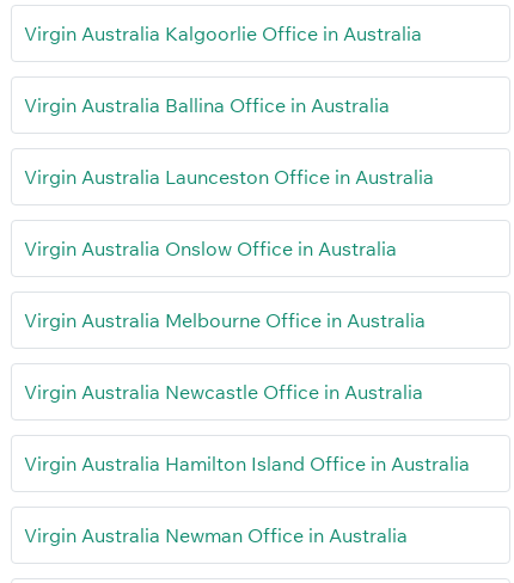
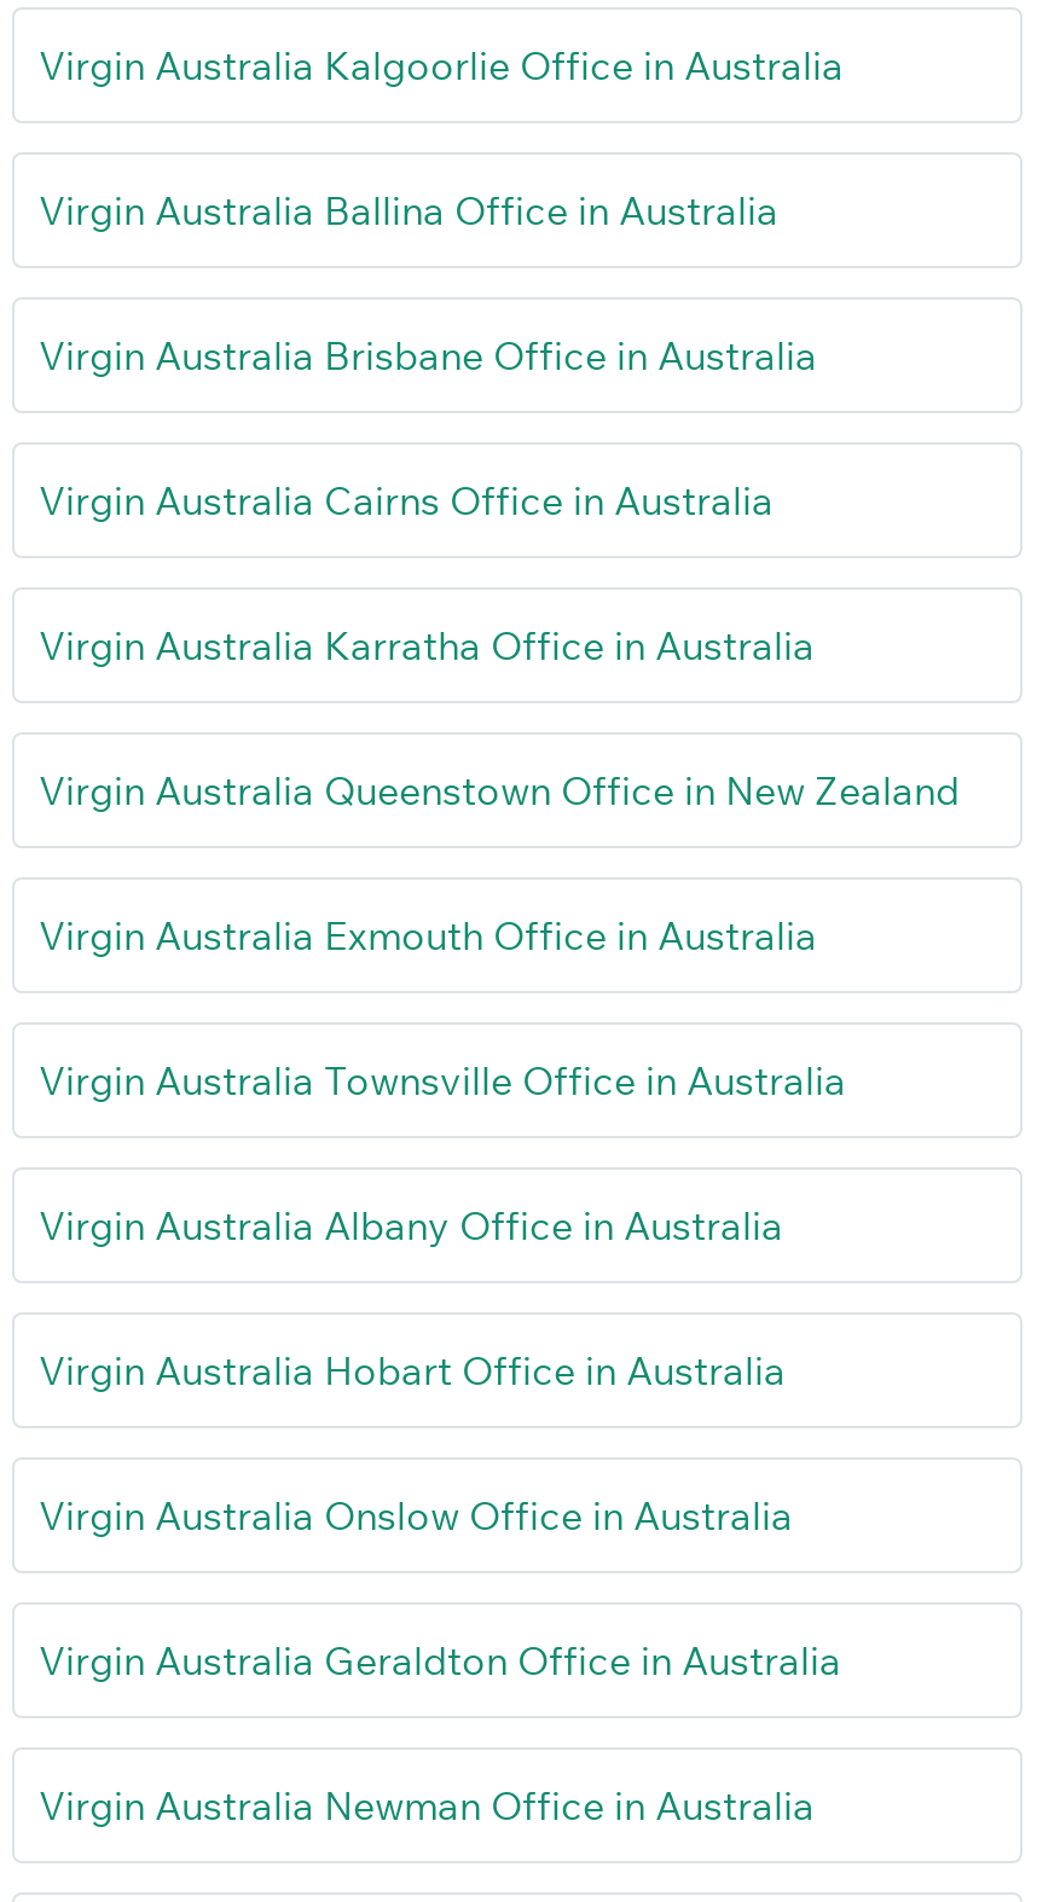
- Virgin Australia Launceston Office in Australia
+ Virgin Australia Brisbane Office in Australia
+ Virgin Australia Cairns Office in Australia
+ Virgin Australia Karratha Office in Australia
+ Virgin Australia Queenstown Office in New Zealand
+ Virgin Australia Exmouth Office in Australia
+ Virgin Australia Townsville Office in Australia
+ Virgin Australia Albany Office in Australia
+ Virgin Australia Hobart Office in Australia

moved down: Virgin Australia Onslow Office in Australia

- Virgin Australia Melbourne Office in Australia
- Virgin Australia Newcastle Office in Australia
- Virgin Australia Hamilton Island Office in Australia
+ Virgin Australia Geraldton Office in Australia
